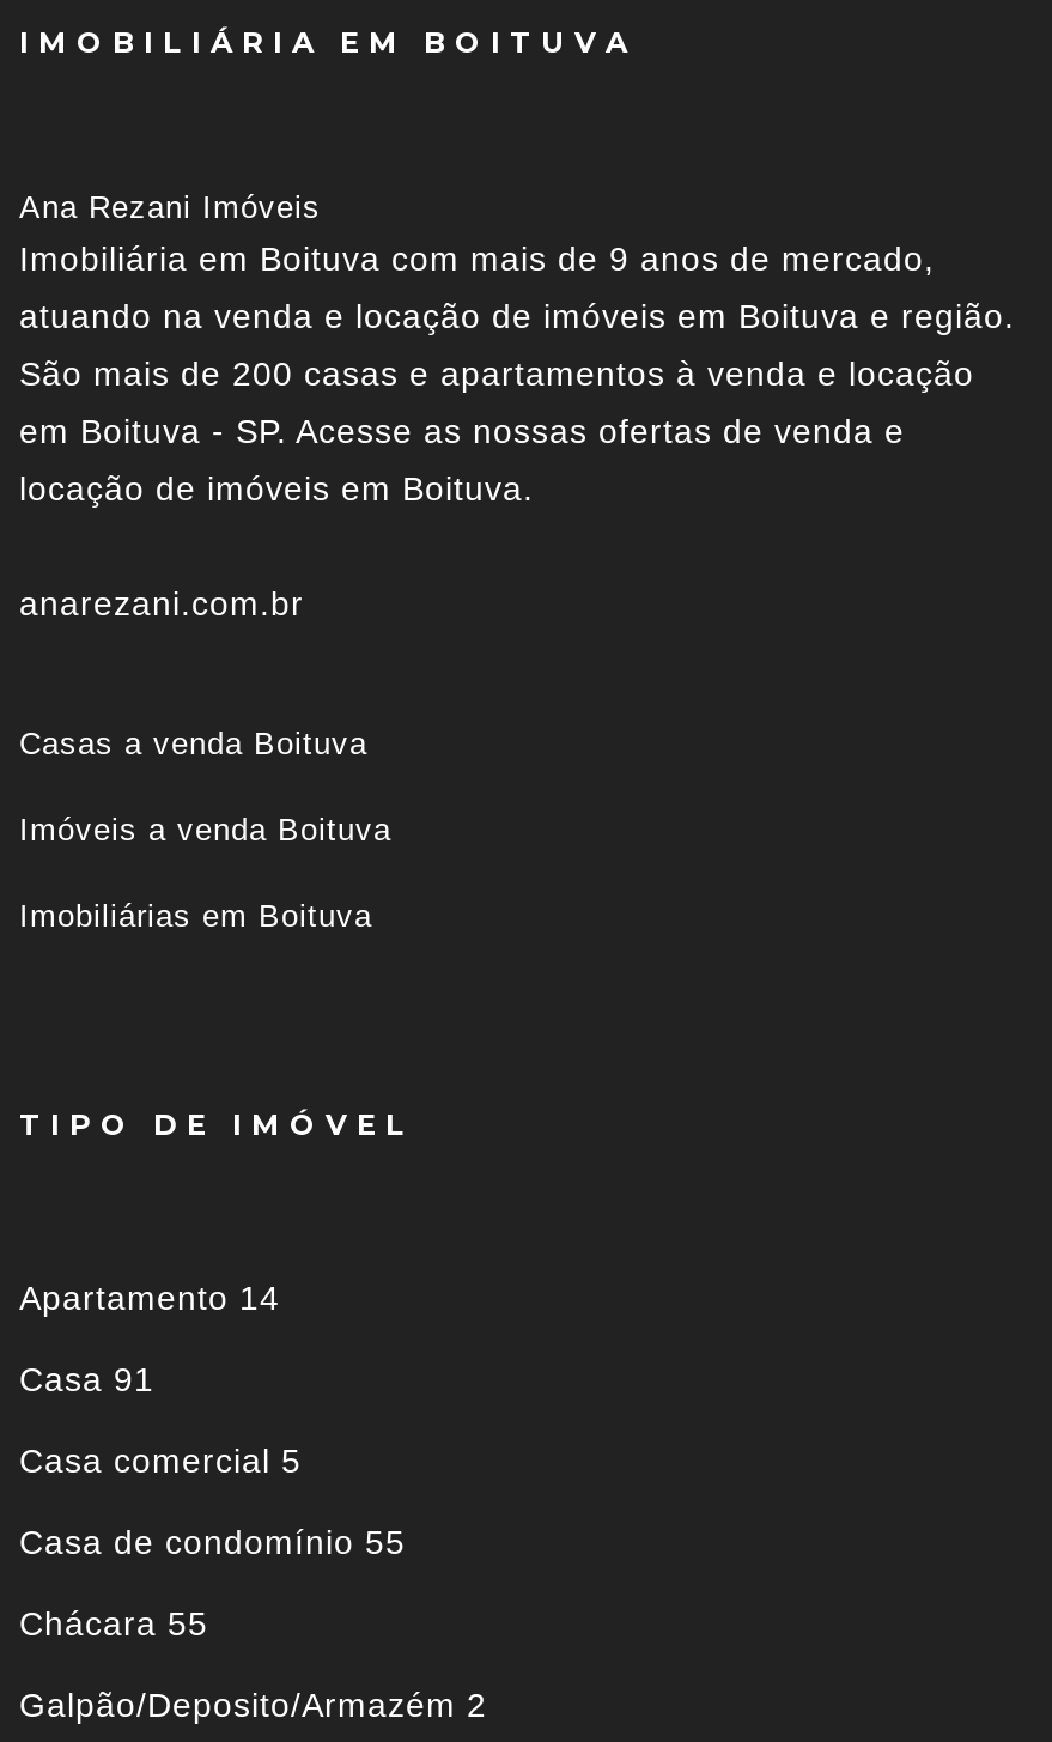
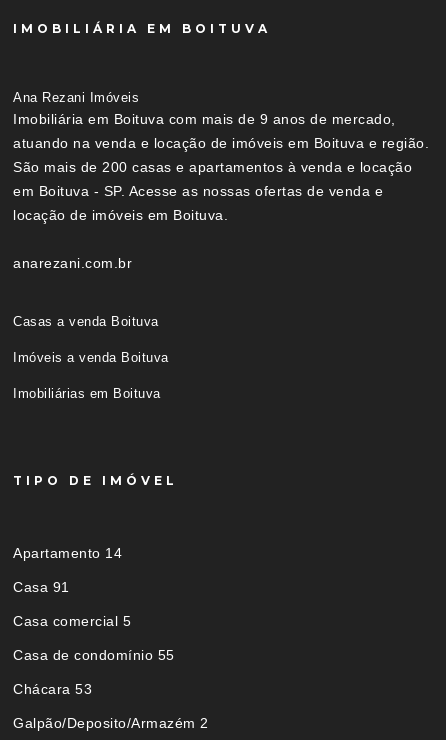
- Chácara 55
+ Chácara 53
